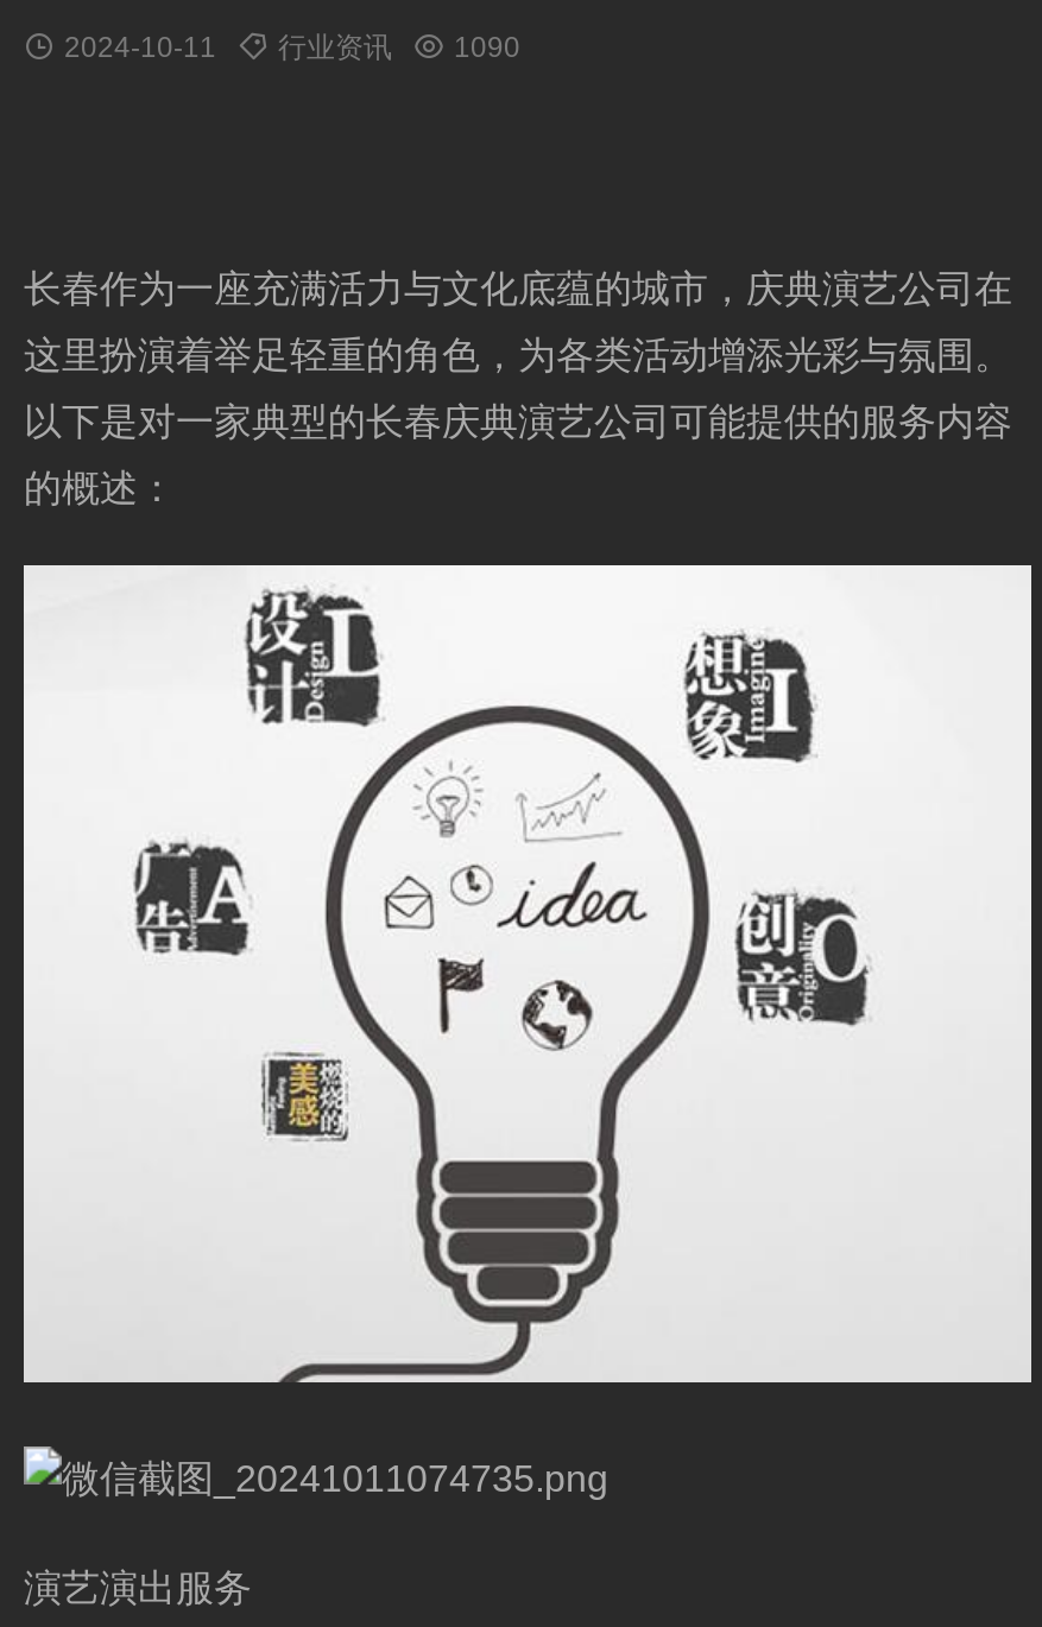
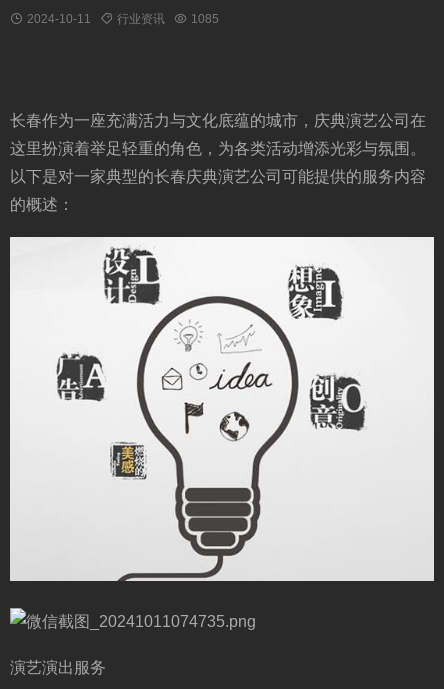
- 2024-10-11 行业资讯 1090
+ 2024-10-11 行业资讯 1085
